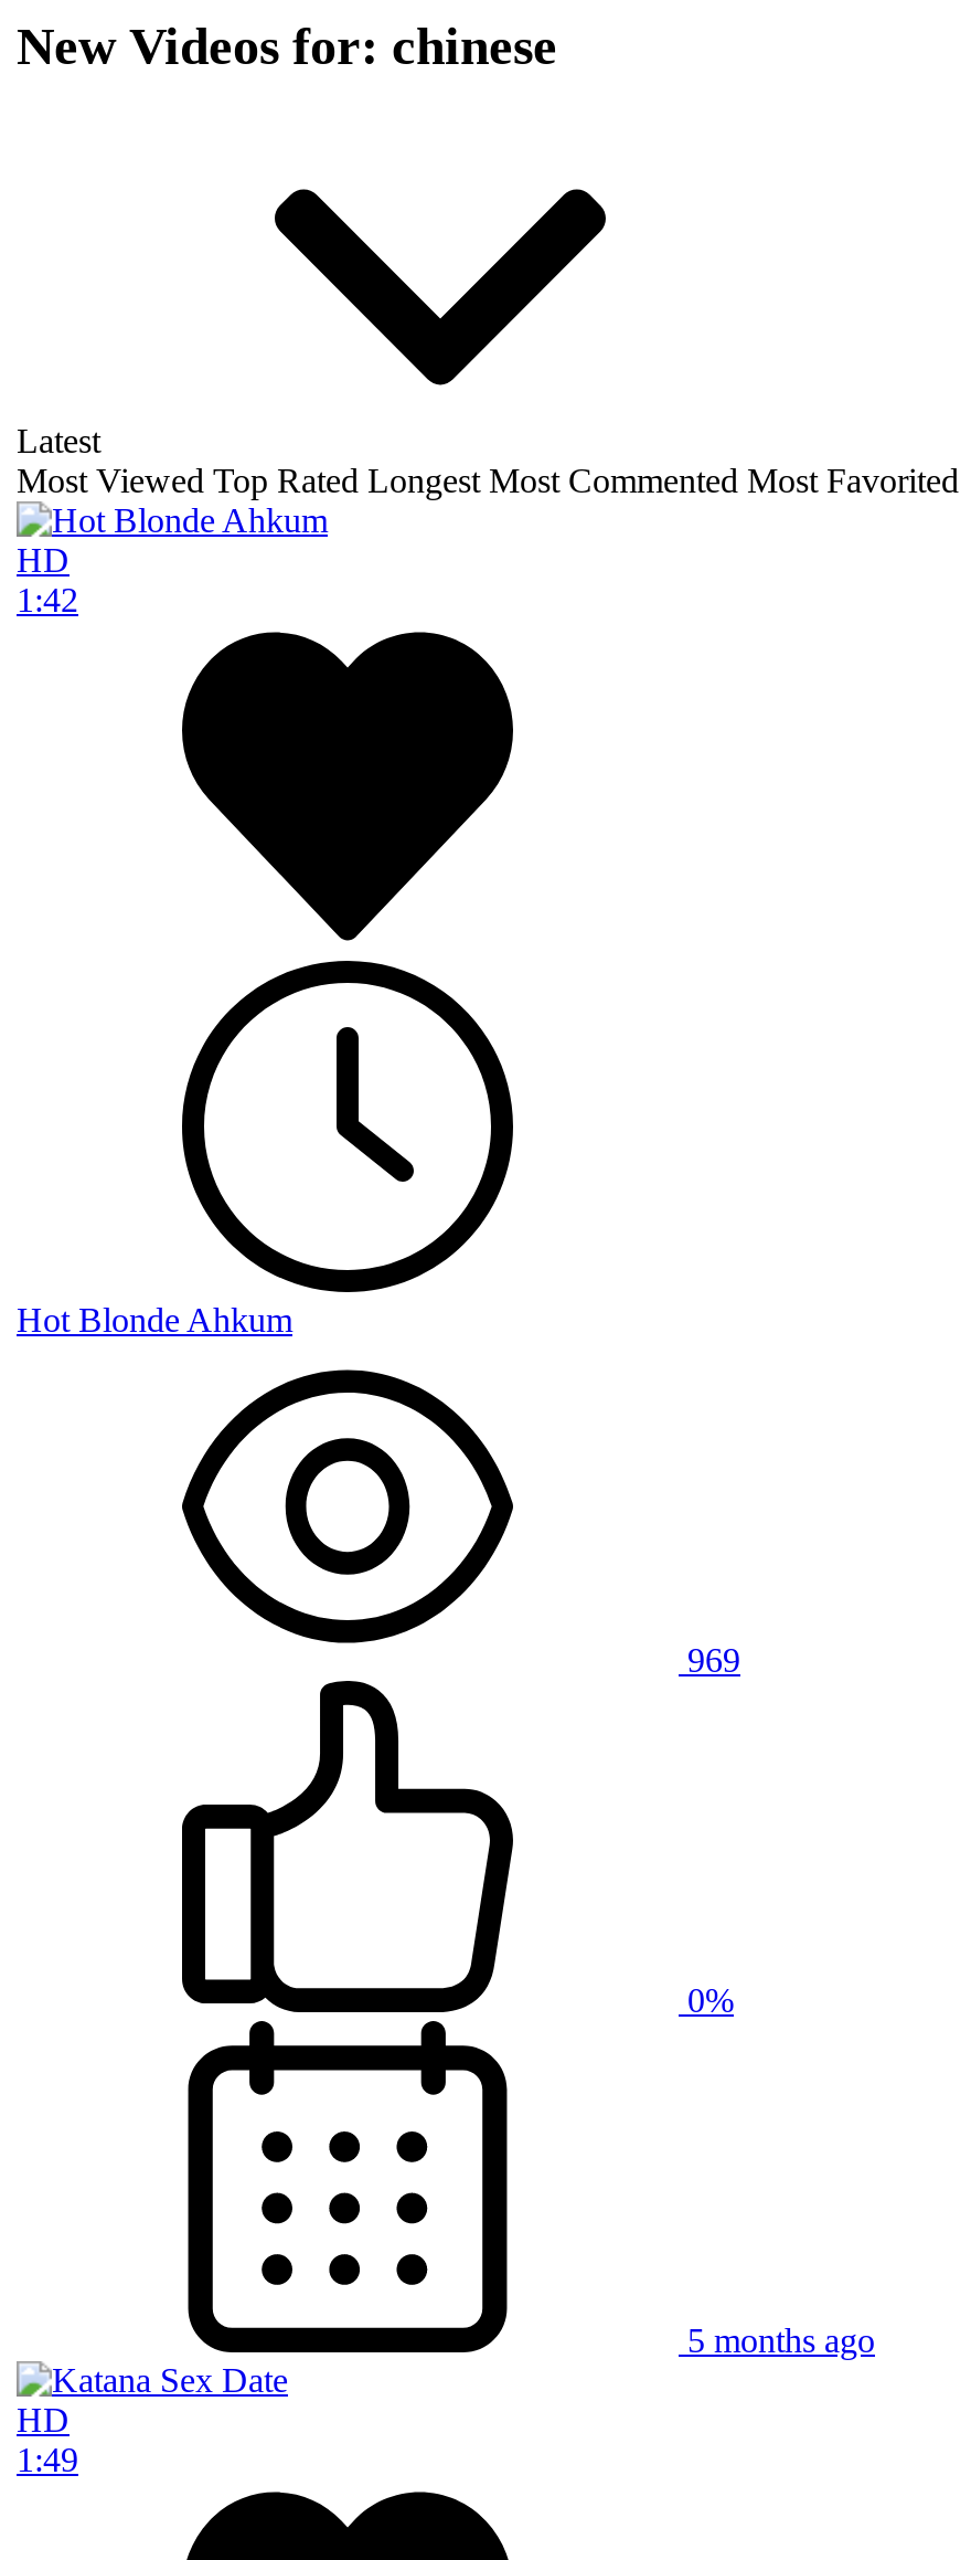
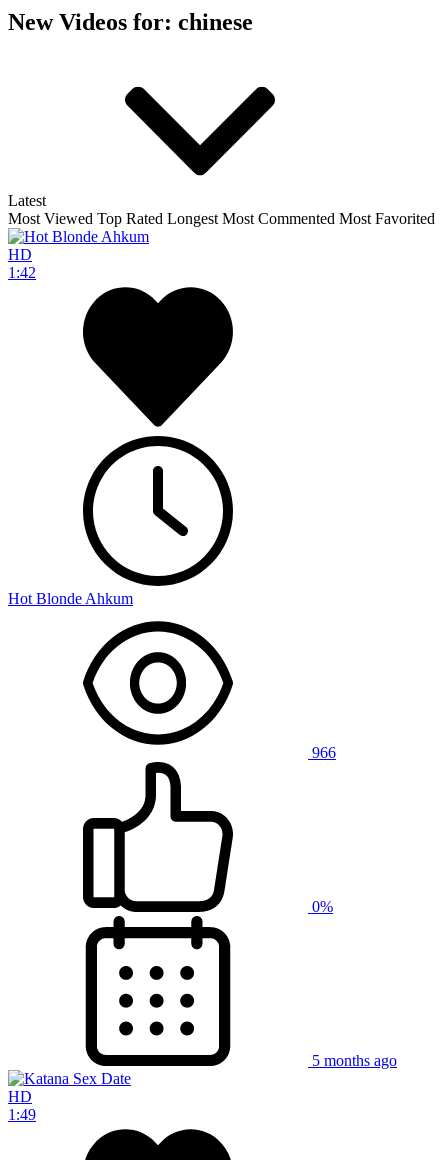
- 969
+ 966
